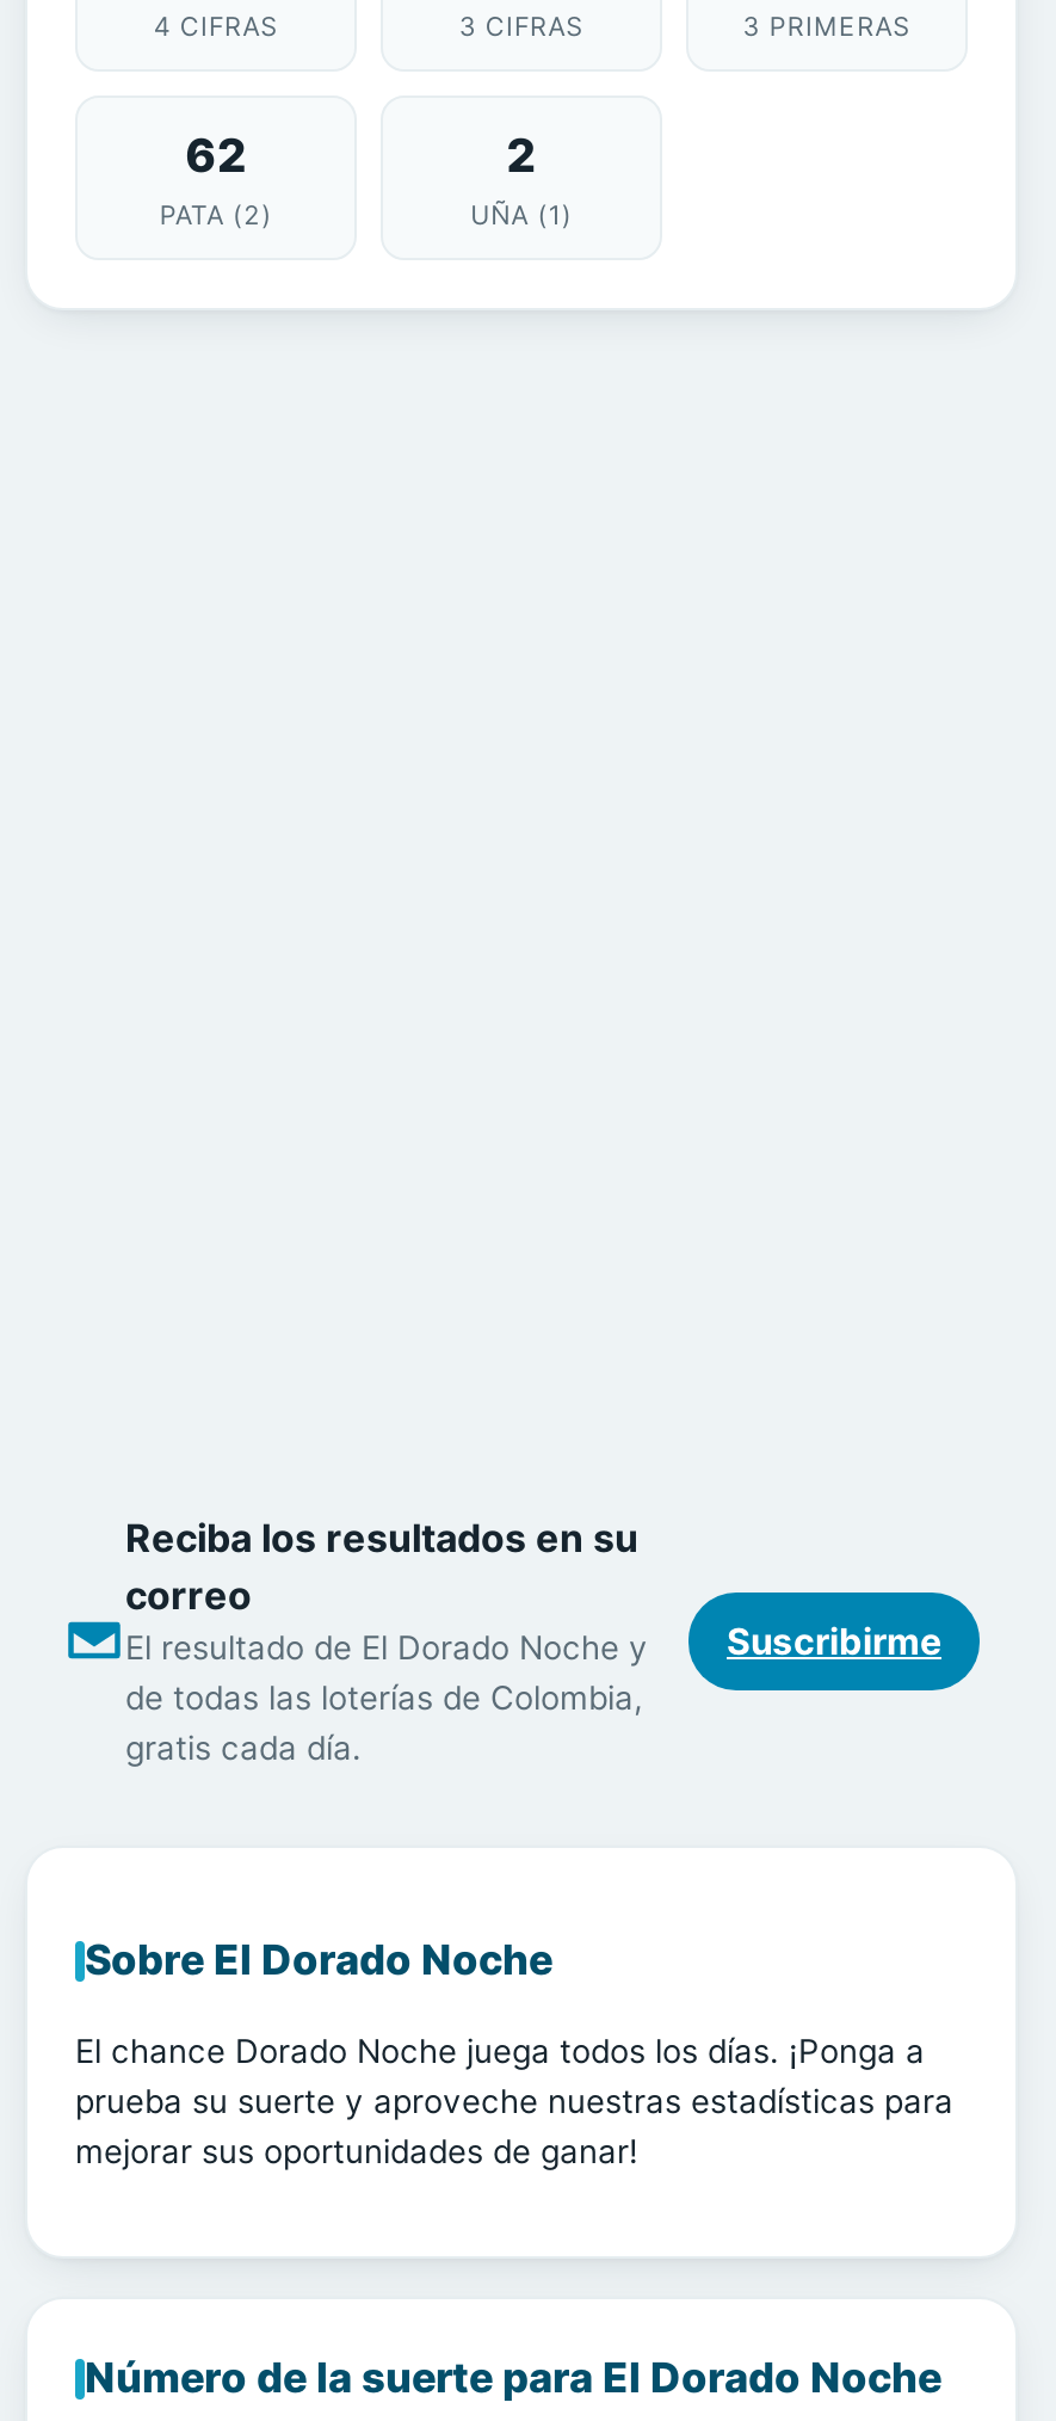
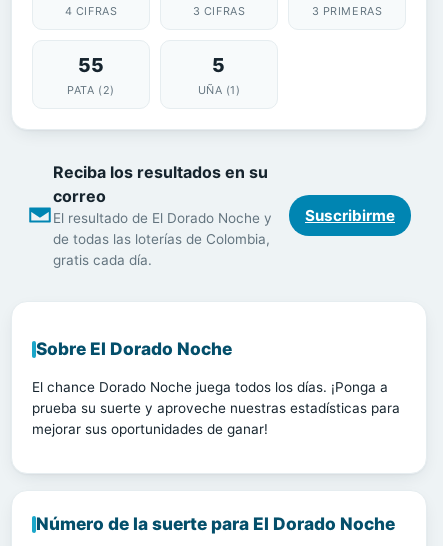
- 62
+ 55

- 2
+ 5
